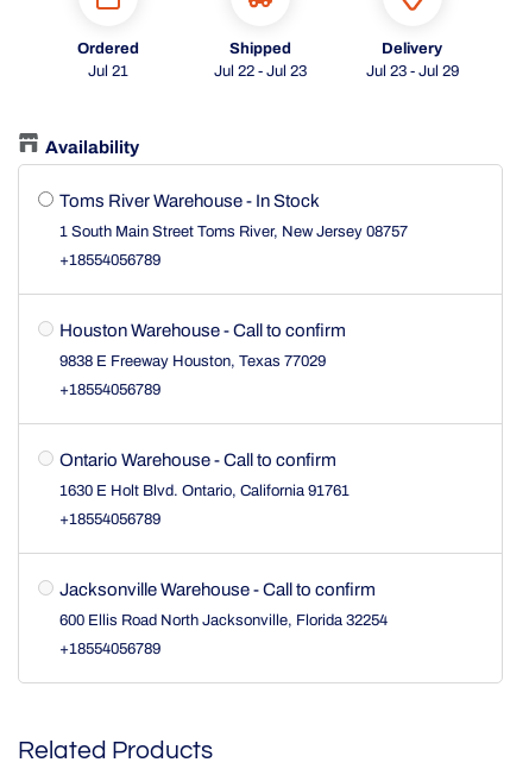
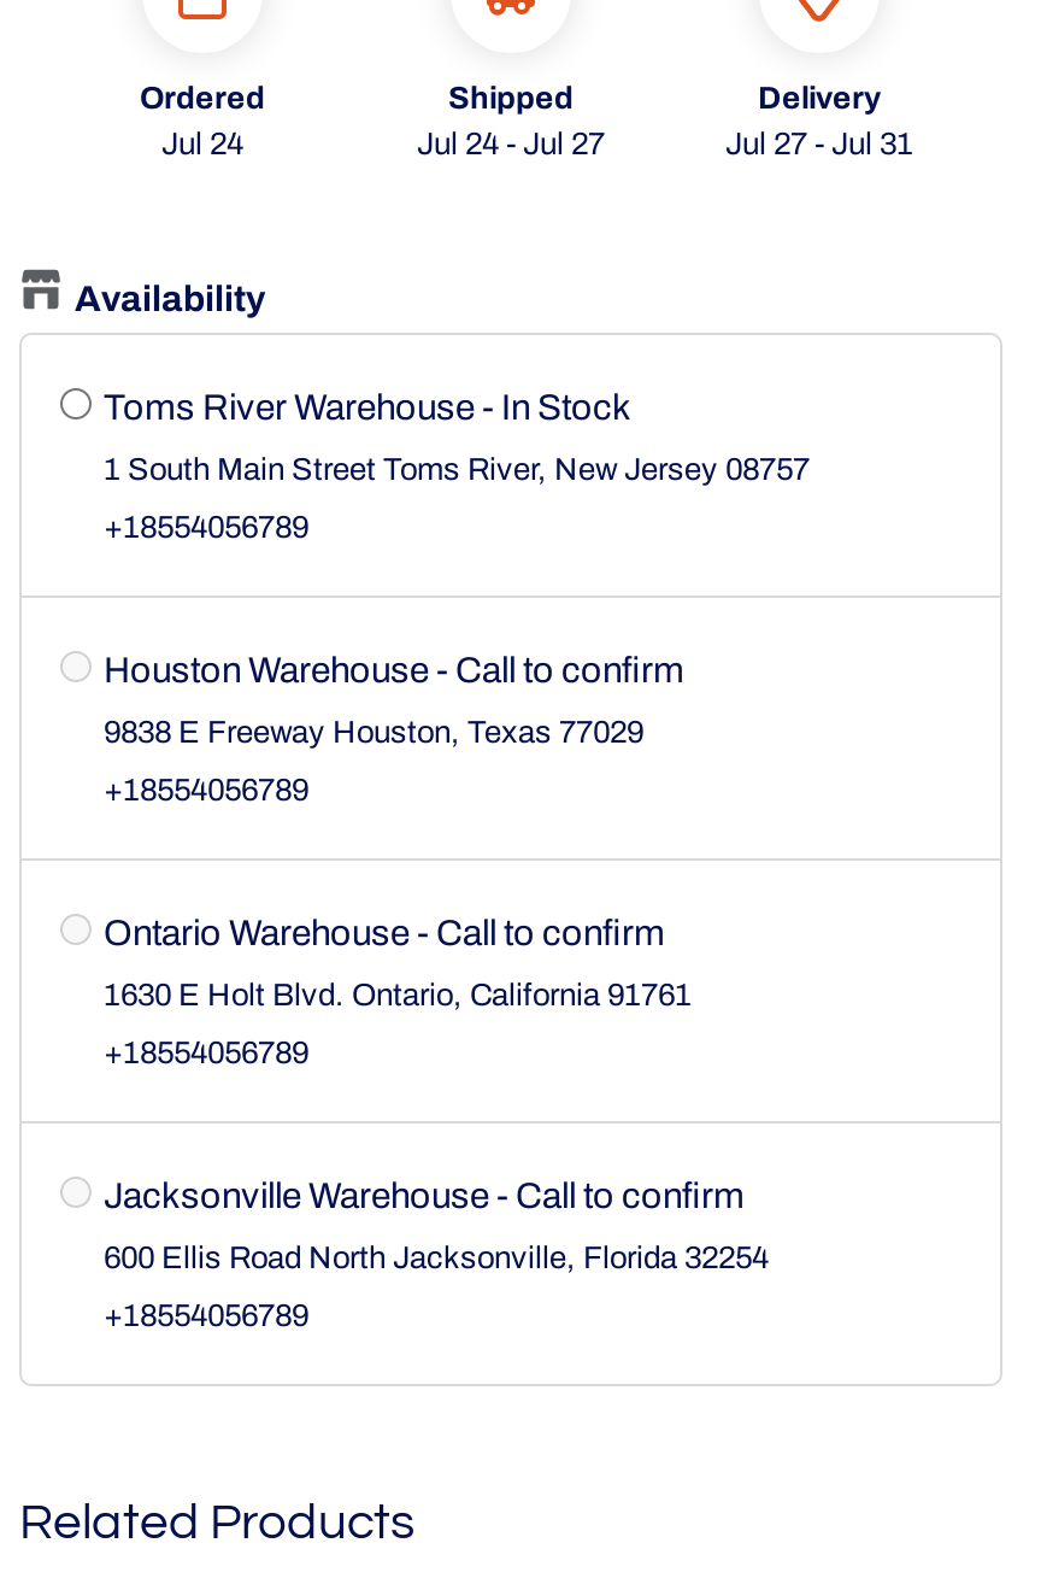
- Jul 21
+ Jul 24

- Jul 22 - Jul 23
+ Jul 24 - Jul 27

- Jul 23 - Jul 29
+ Jul 27 - Jul 31
